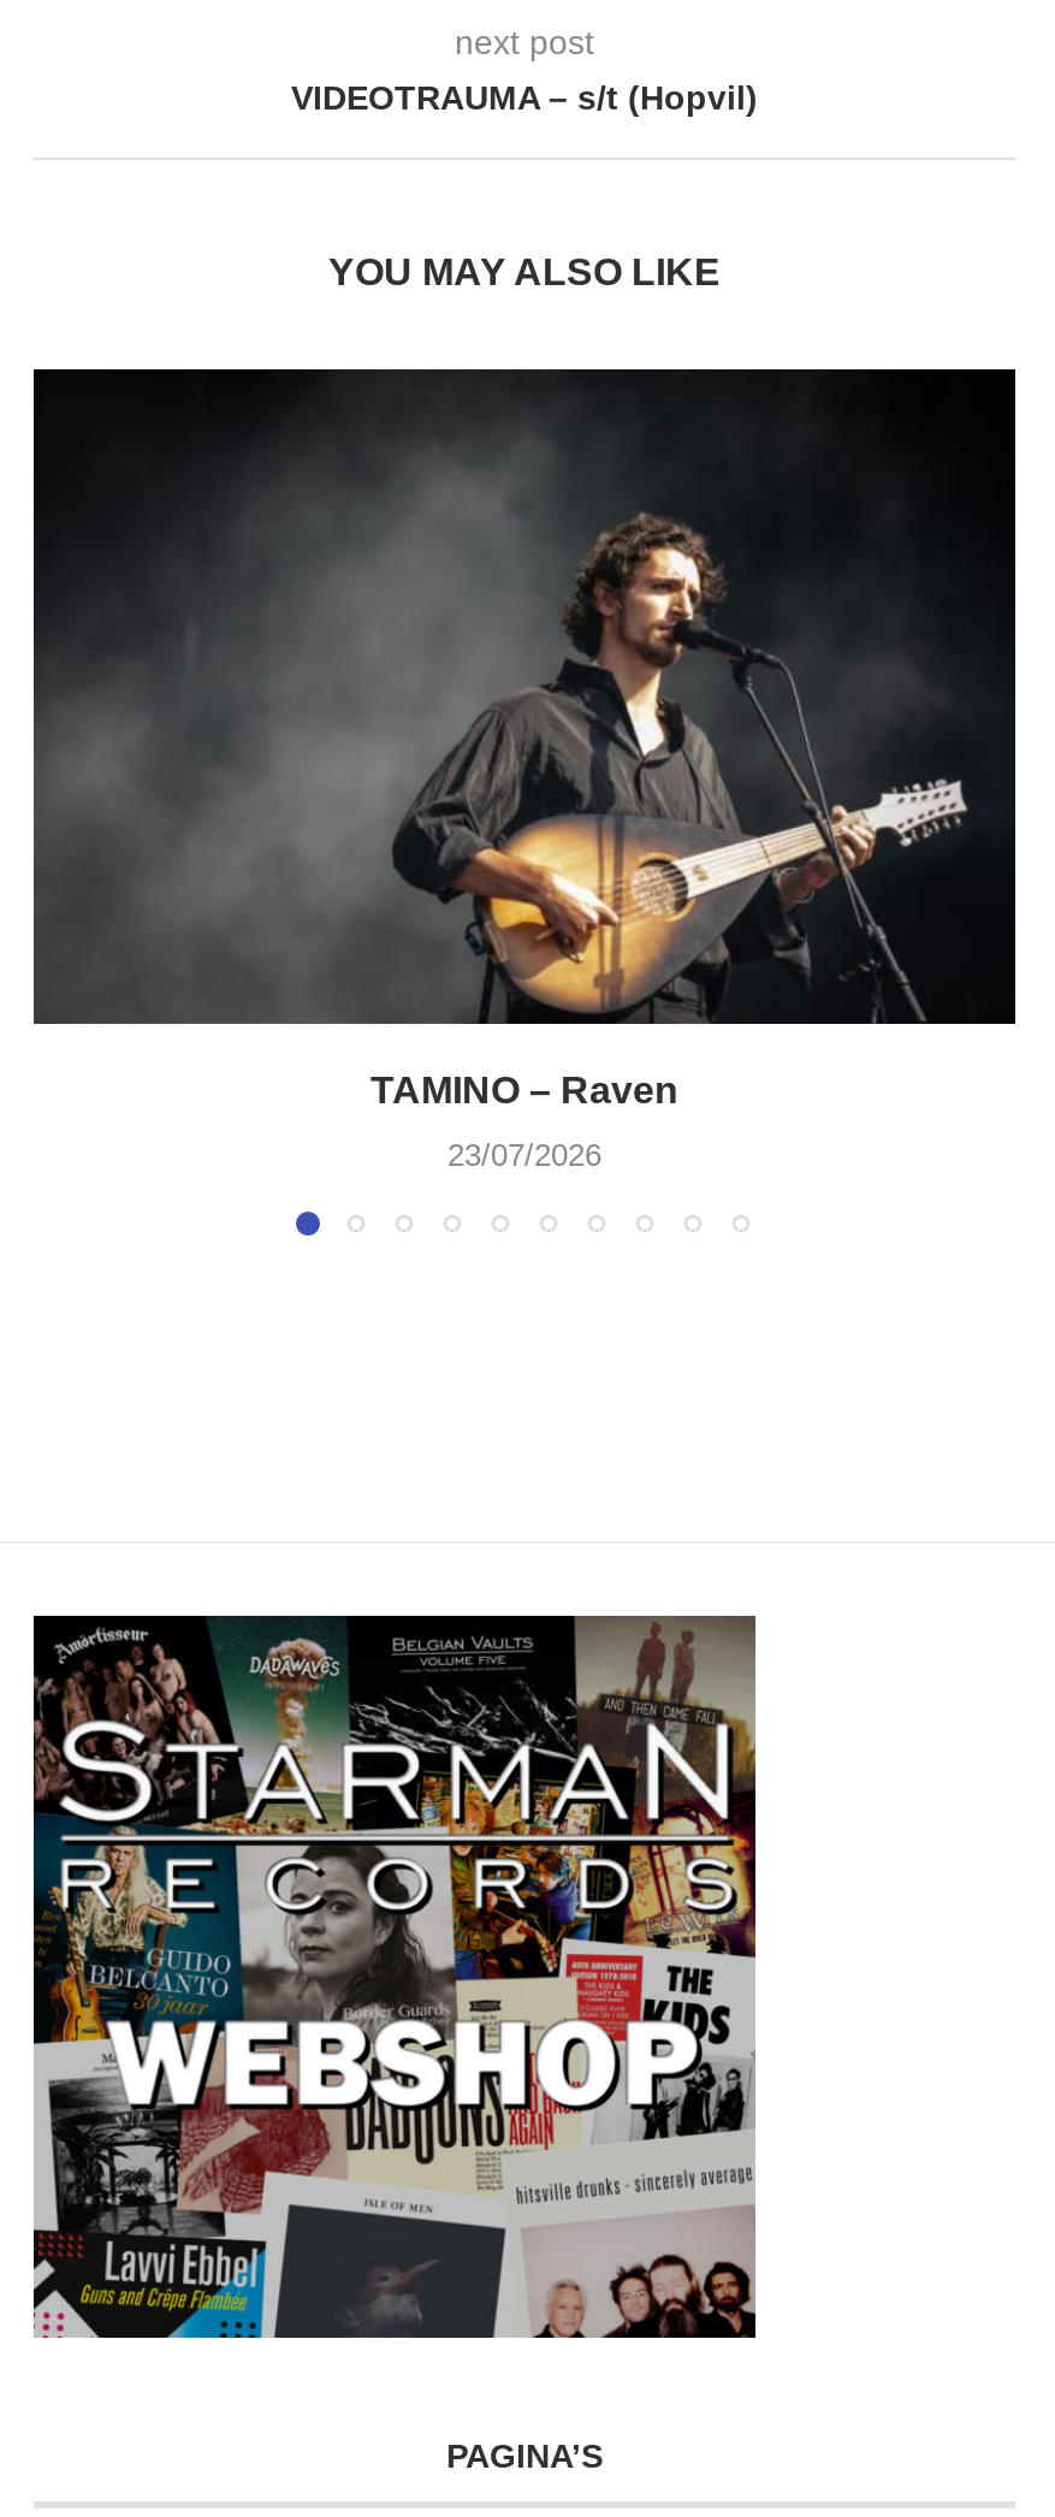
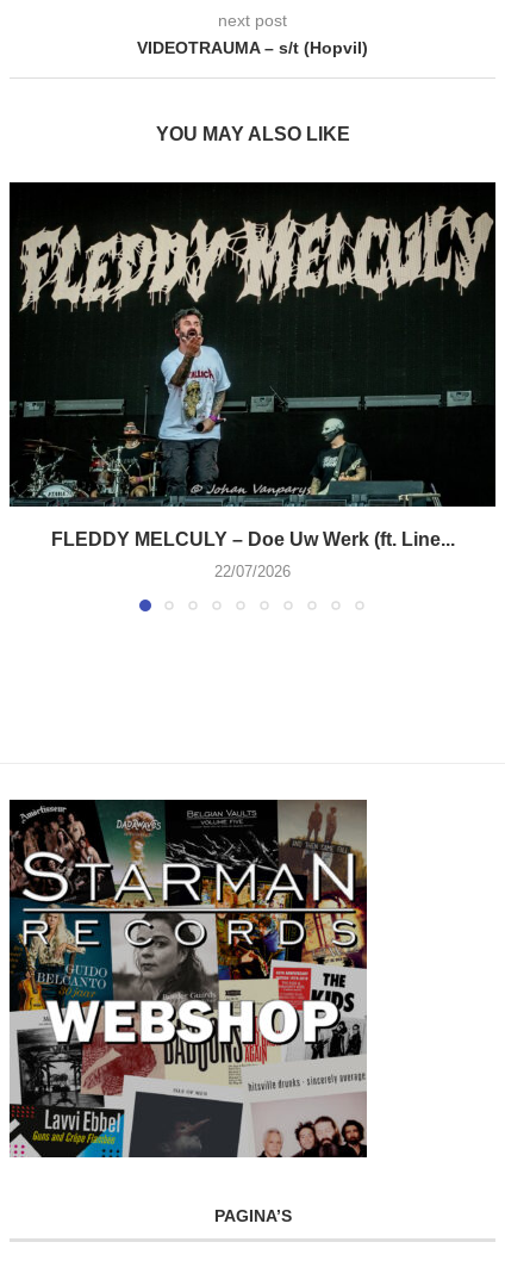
- [image]
- TAMINO – Raven
+ [image]
+ FLEDDY MELCULY – Doe Uw Werk (ft. Line...

- 23/07/2026
+ 22/07/2026
